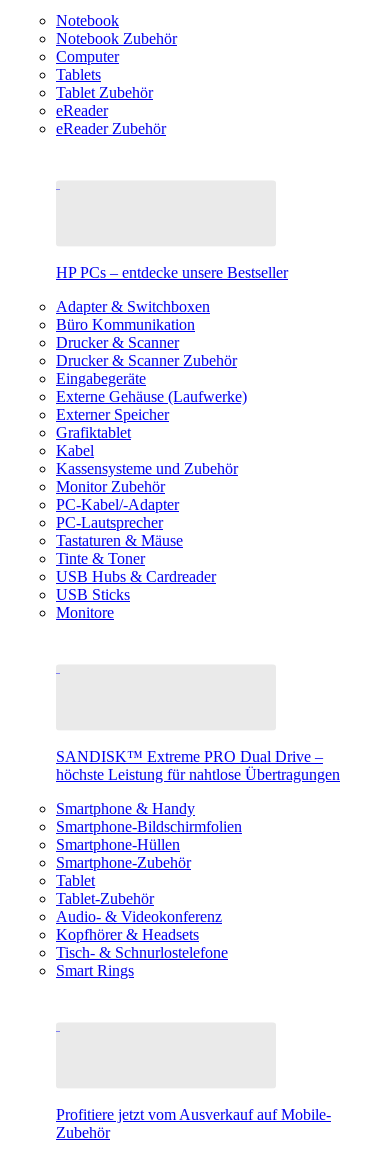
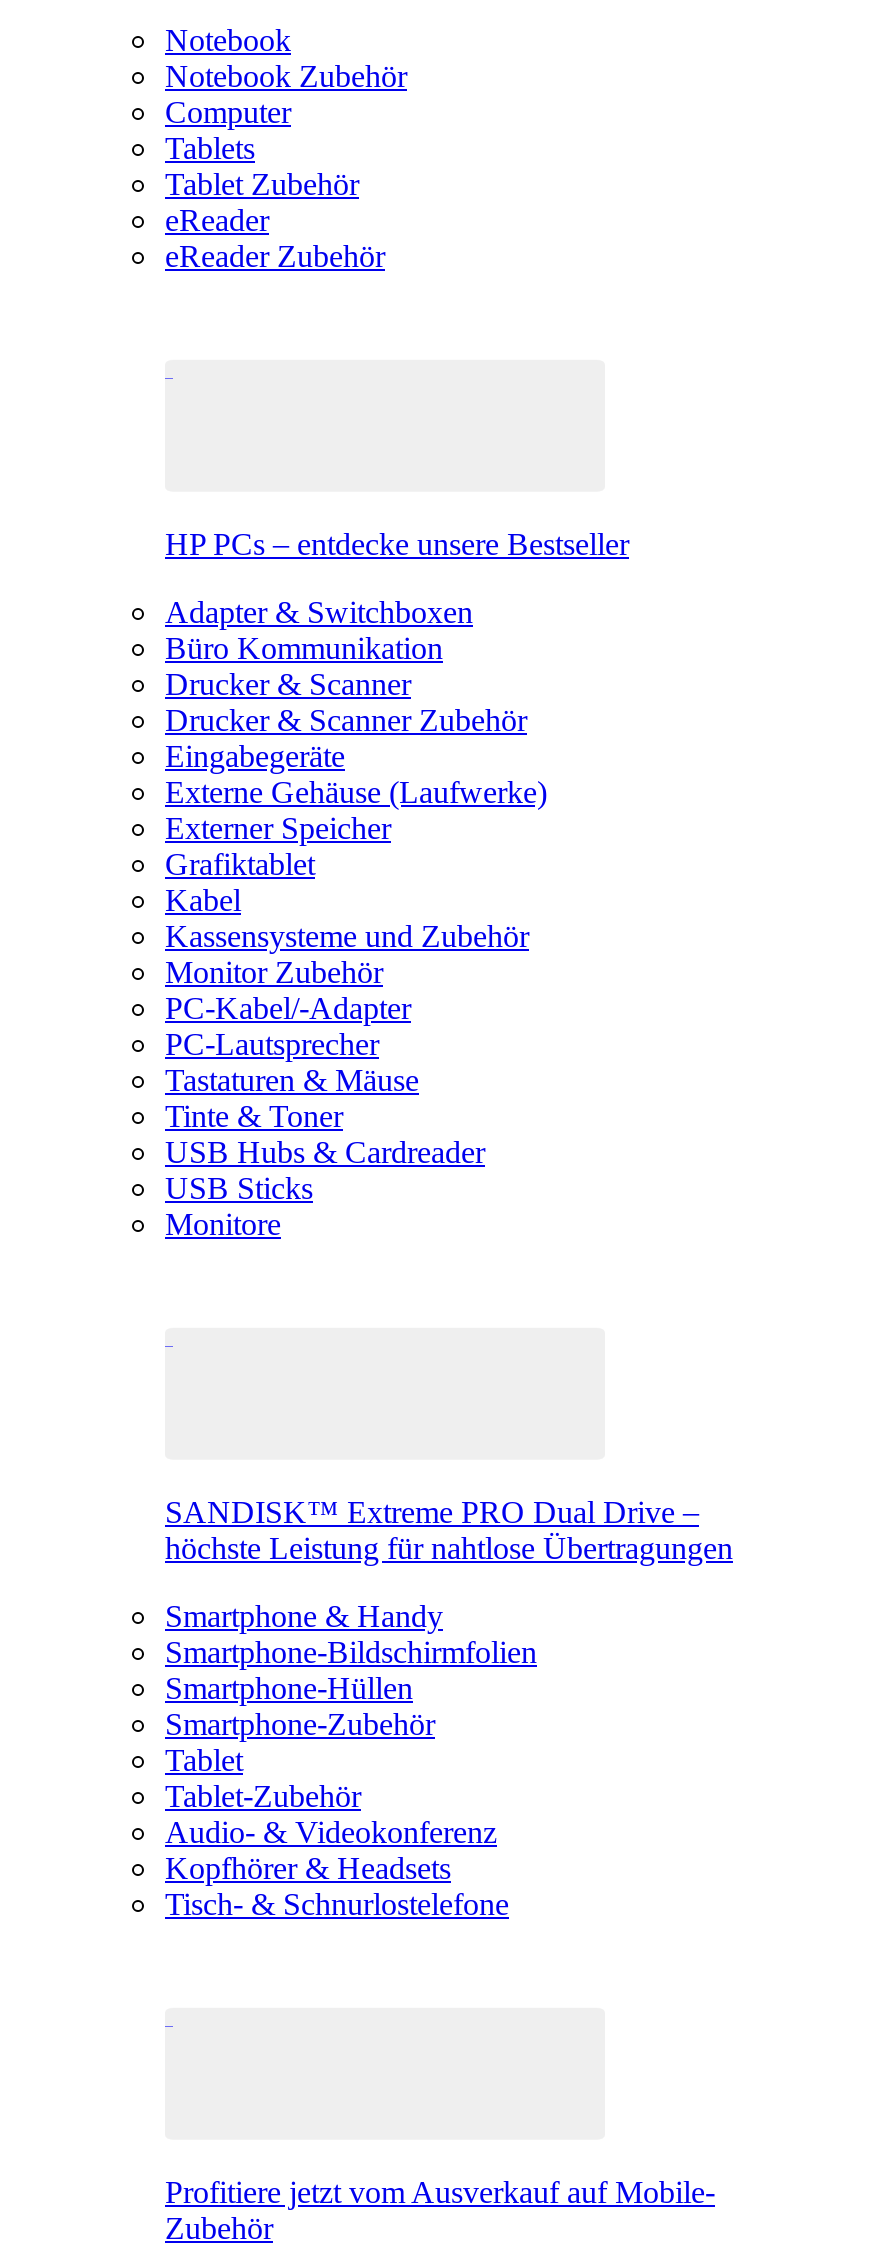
- Smart Rings
